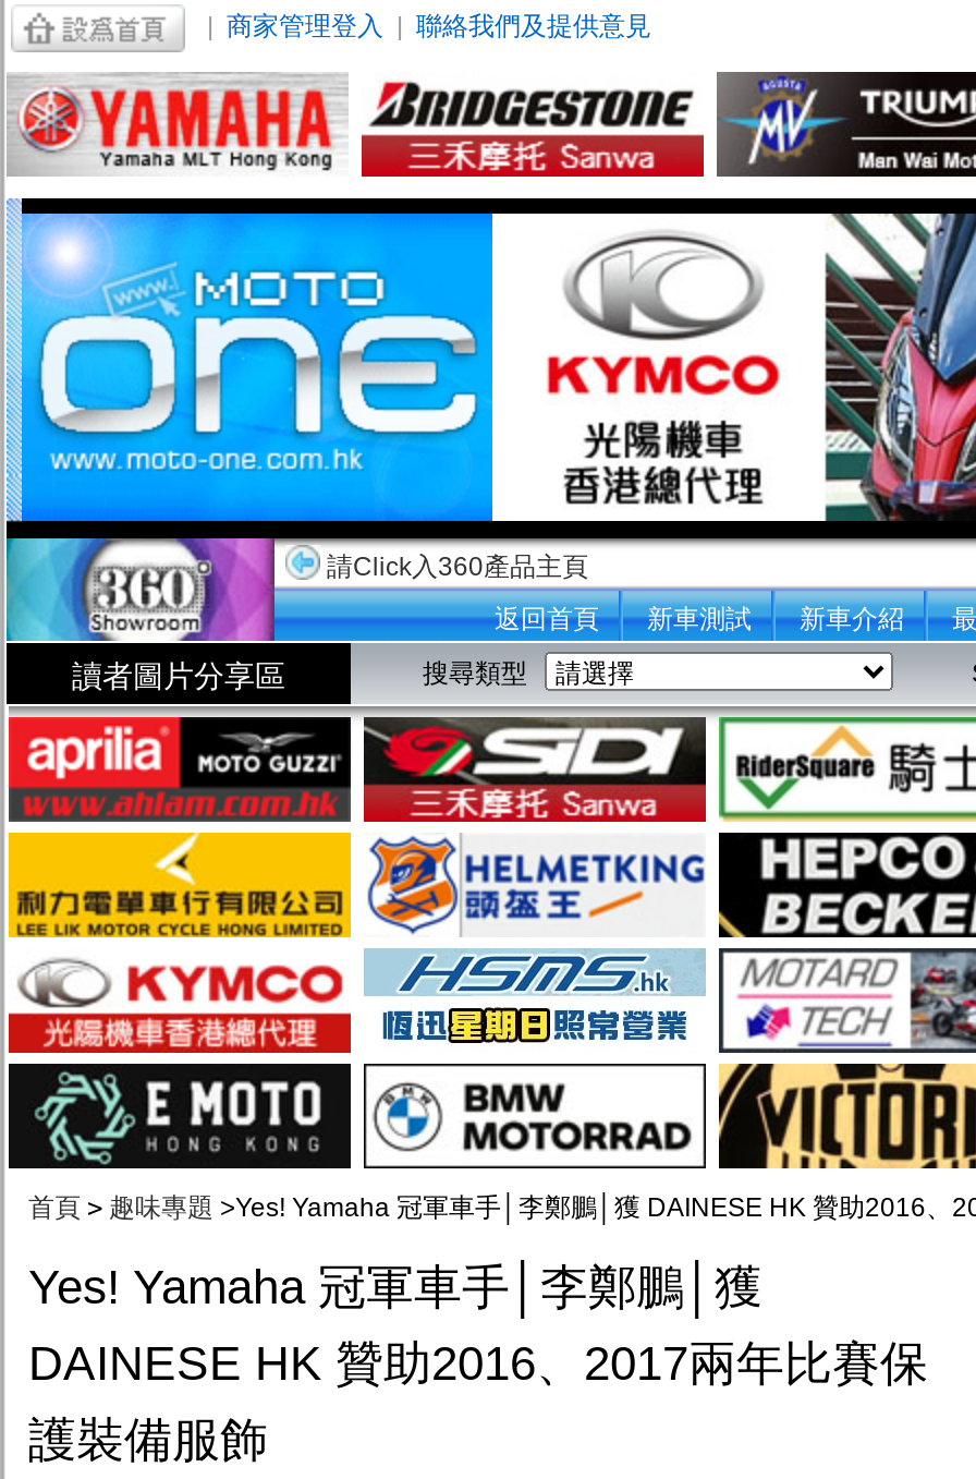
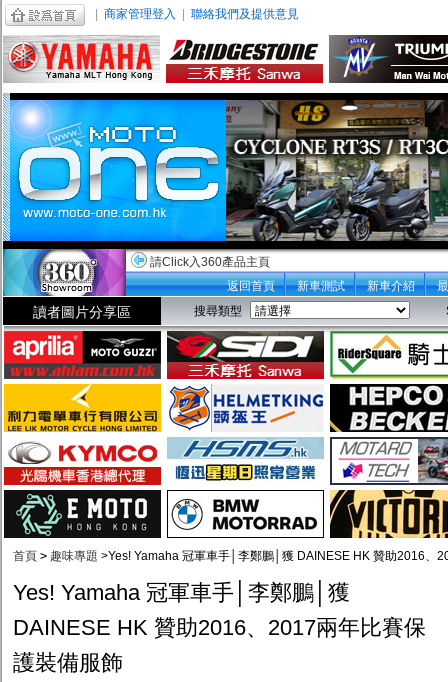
- [image]
+ [image]
